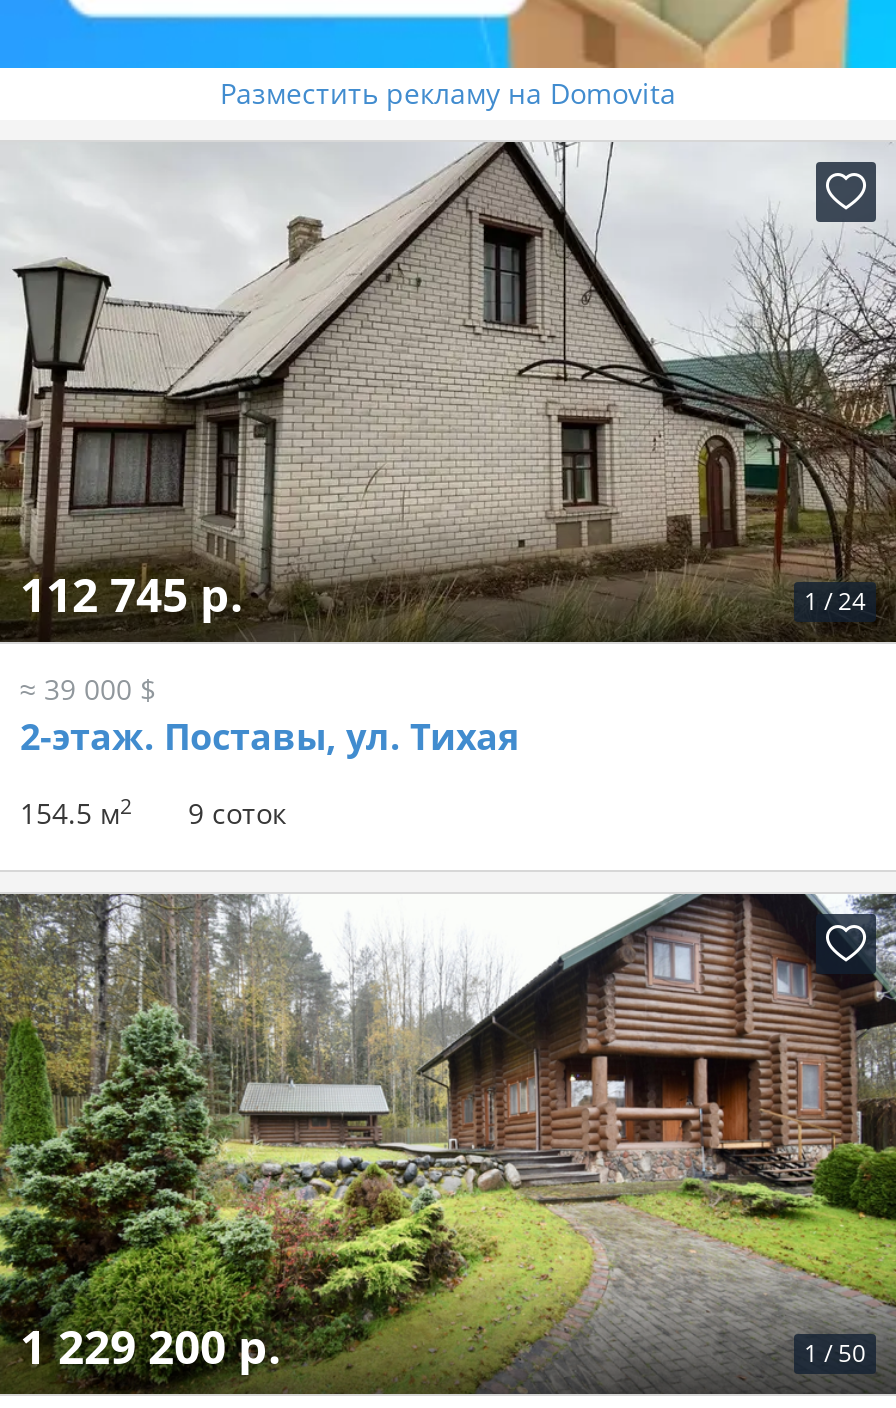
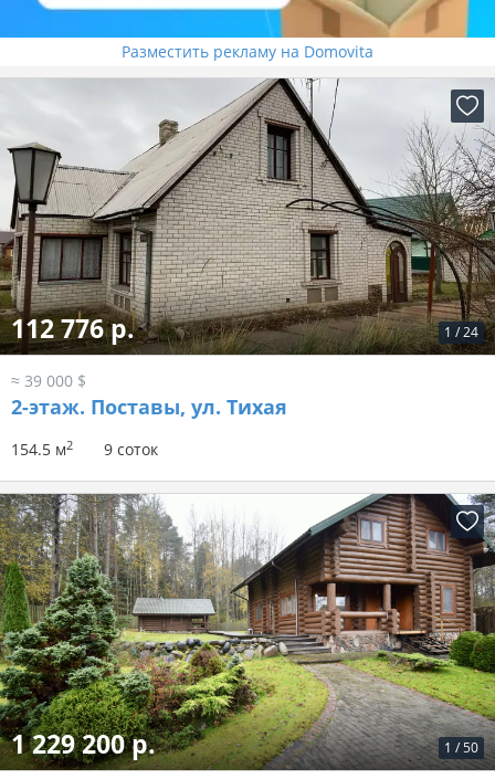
- 112 745 р.
+ 112 776 р.
